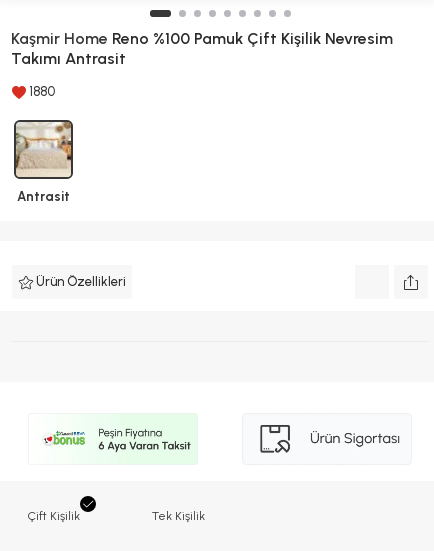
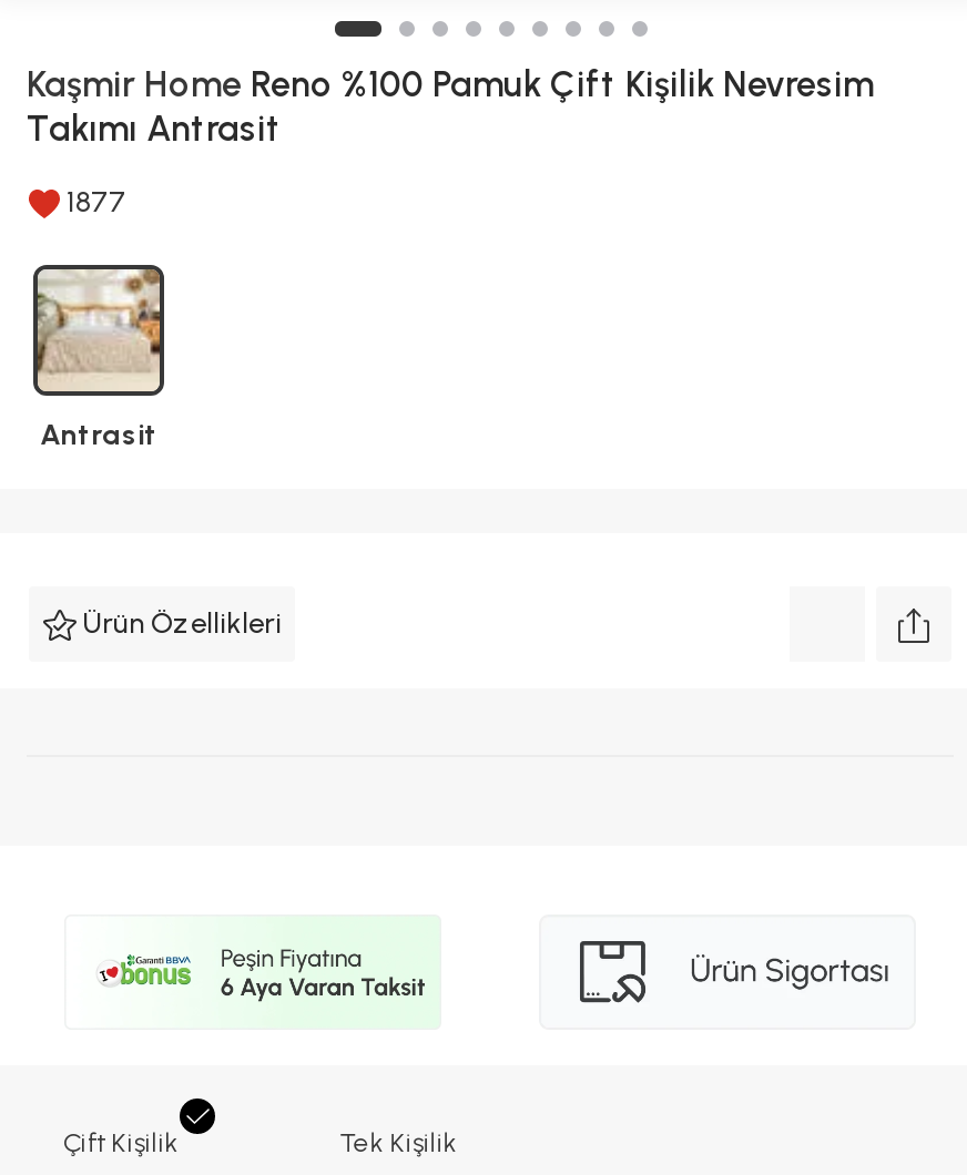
- 1880
+ 1877
